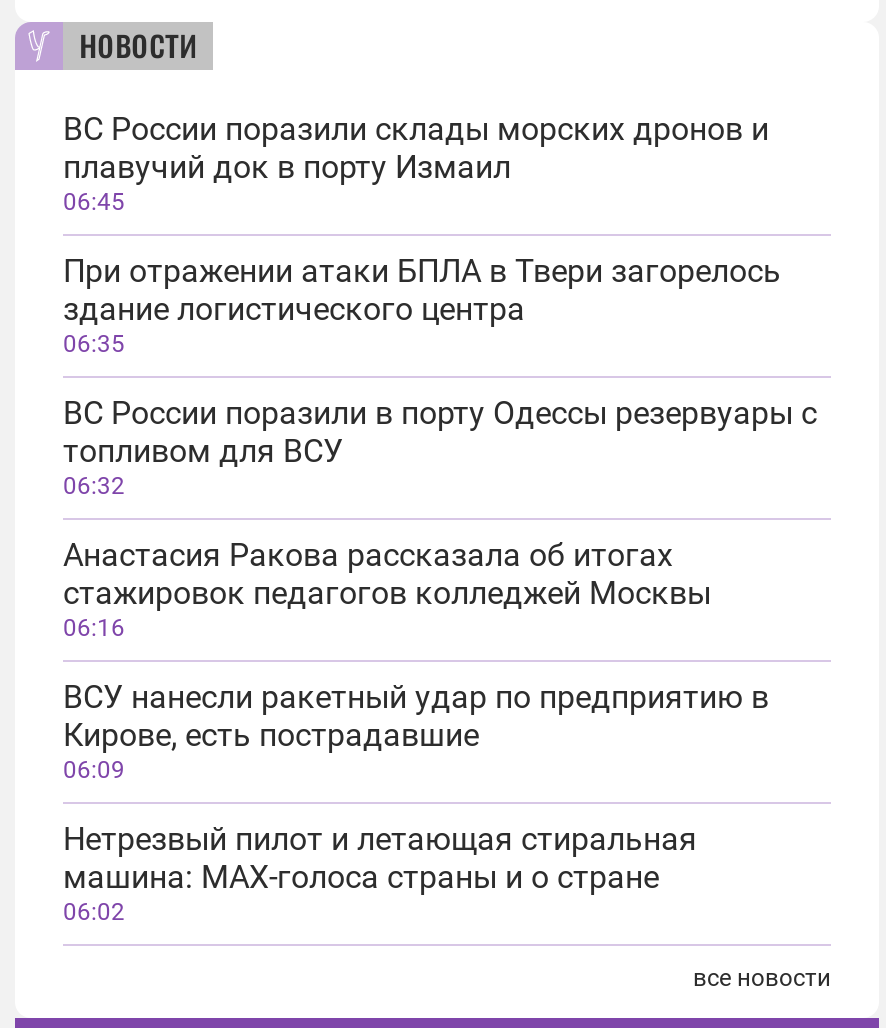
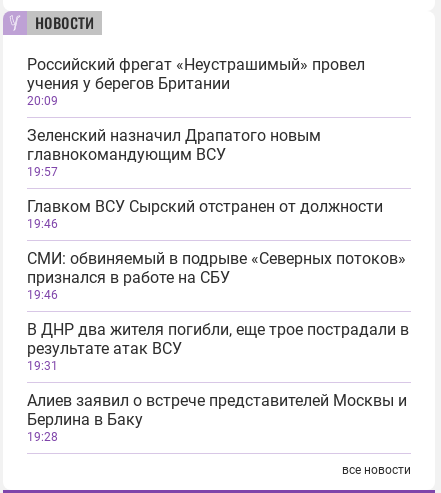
- ВС России поразили склады морских дронов и
- плавучий док в порту Измаил
- 06:45
+ Российский фрегат «Неустрашимый» провел
+ учения у берегов Британии
+ 20:09

- При отражении атаки БПЛА в Твери загорелось
- здание логистического центра
- 06:35
+ Зеленский назначил Драпатого новым
+ главнокомандующим ВСУ
+ 19:57

- ВС России поразили в порту Одессы резервуары с
- топливом для ВСУ
- 06:32
+ Главком ВСУ Сырский отстранен от должности
+ 19:46

- Анастасия Ракова рассказала об итогах
- стажировок педагогов колледжей Москвы
- 06:16
+ СМИ: обвиняемый в подрыве «Северных потоков»
+ признался в работе на СБУ
+ 19:46

- ВСУ нанесли ракетный удар по предприятию в
- Кирове, есть пострадавшие
- 06:09
+ В ДНР два жителя погибли, еще трое пострадали в
+ результате атак ВСУ
+ 19:31

- Нетрезвый пилот и летающая стиральная
- машина: MAX-голоса страны и о стране
- 06:02
+ Алиев заявил о встрече представителей Москвы и
+ Берлина в Баку
+ 19:28
